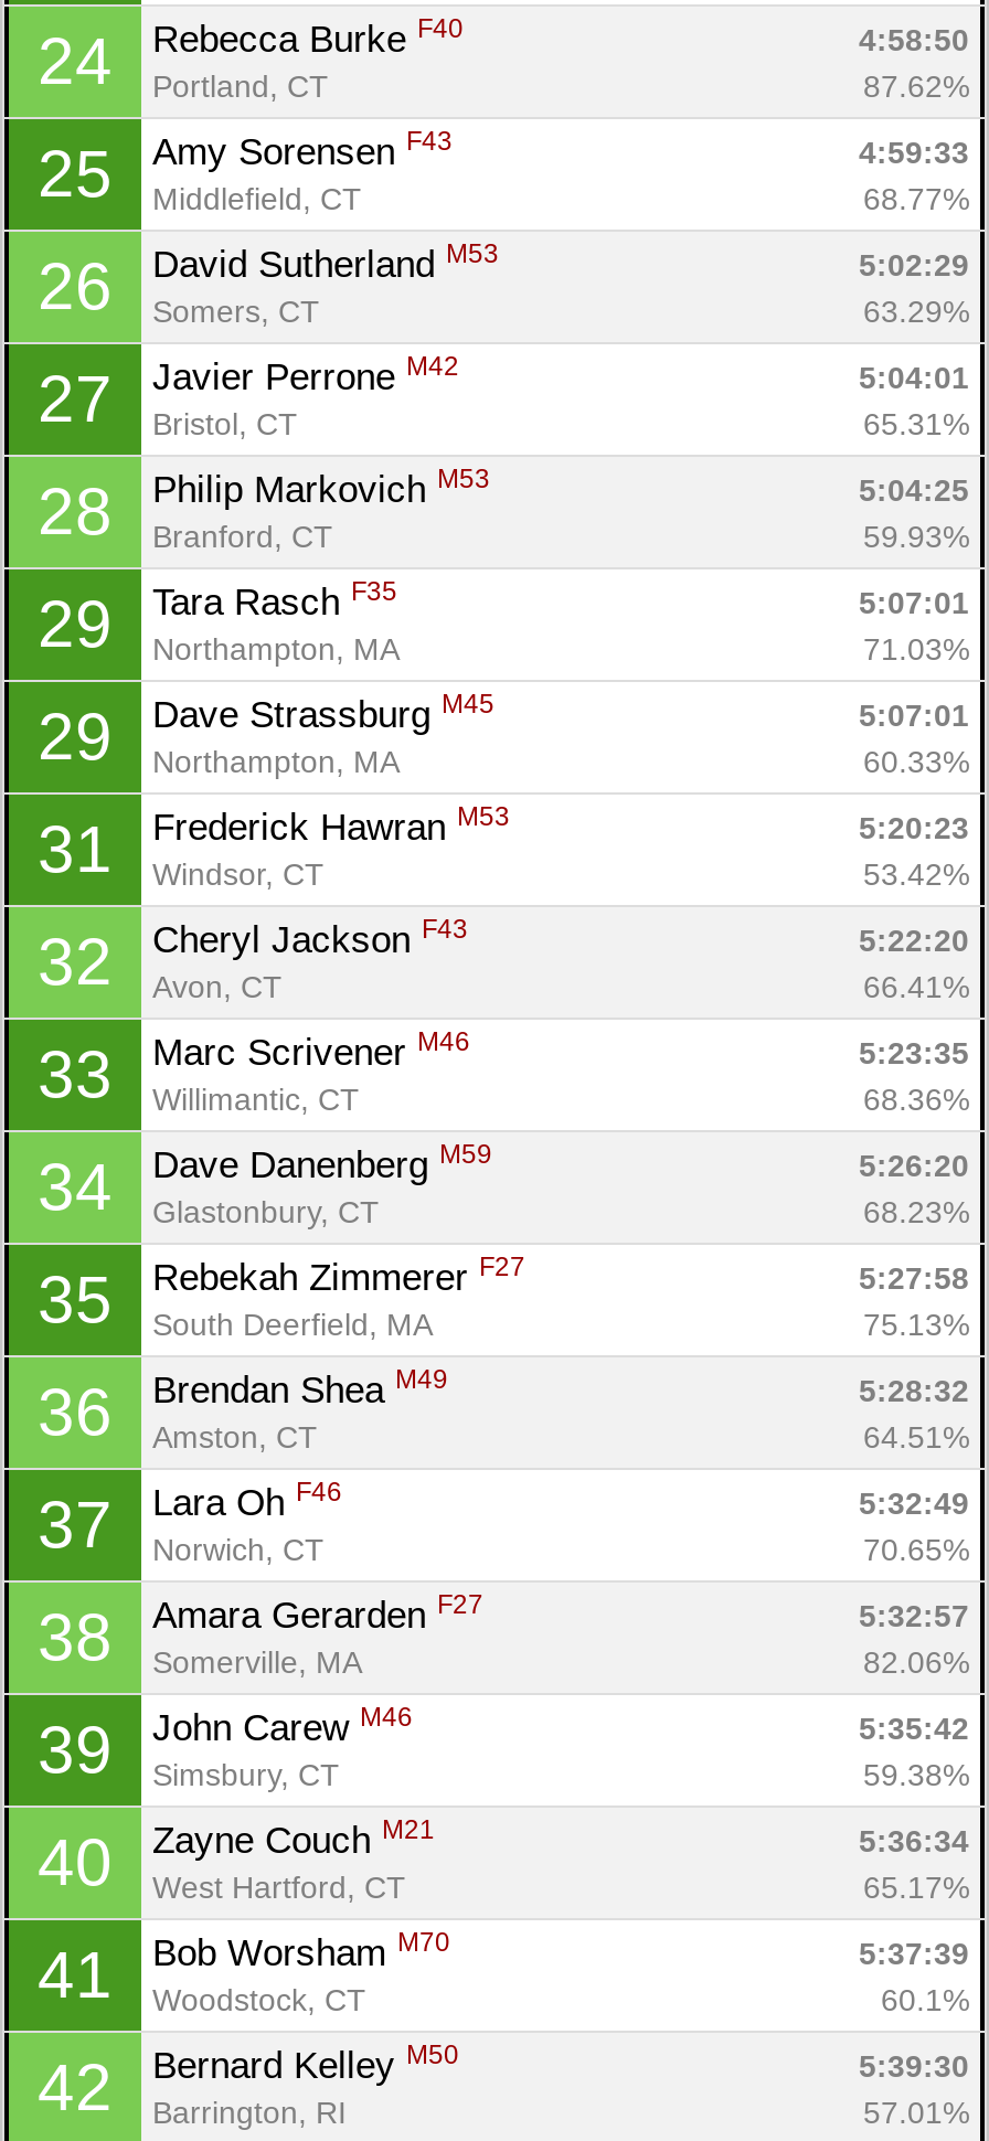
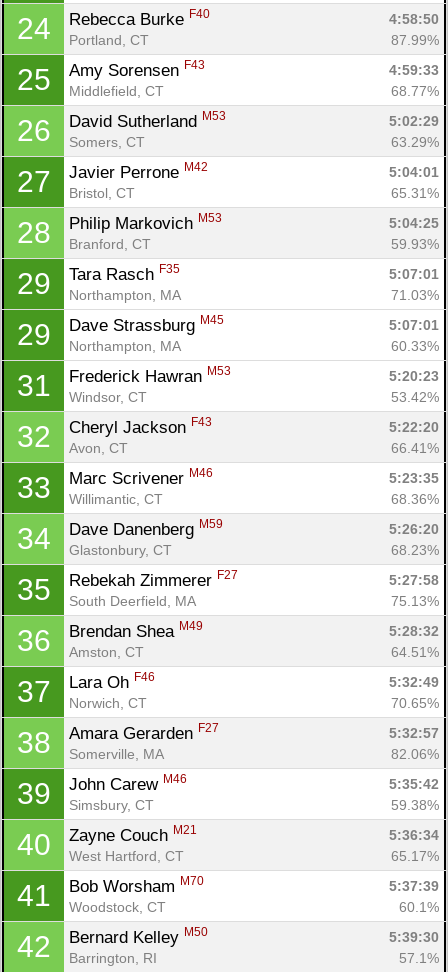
- 87.62%
+ 87.99%

- 57.01%
+ 57.1%
